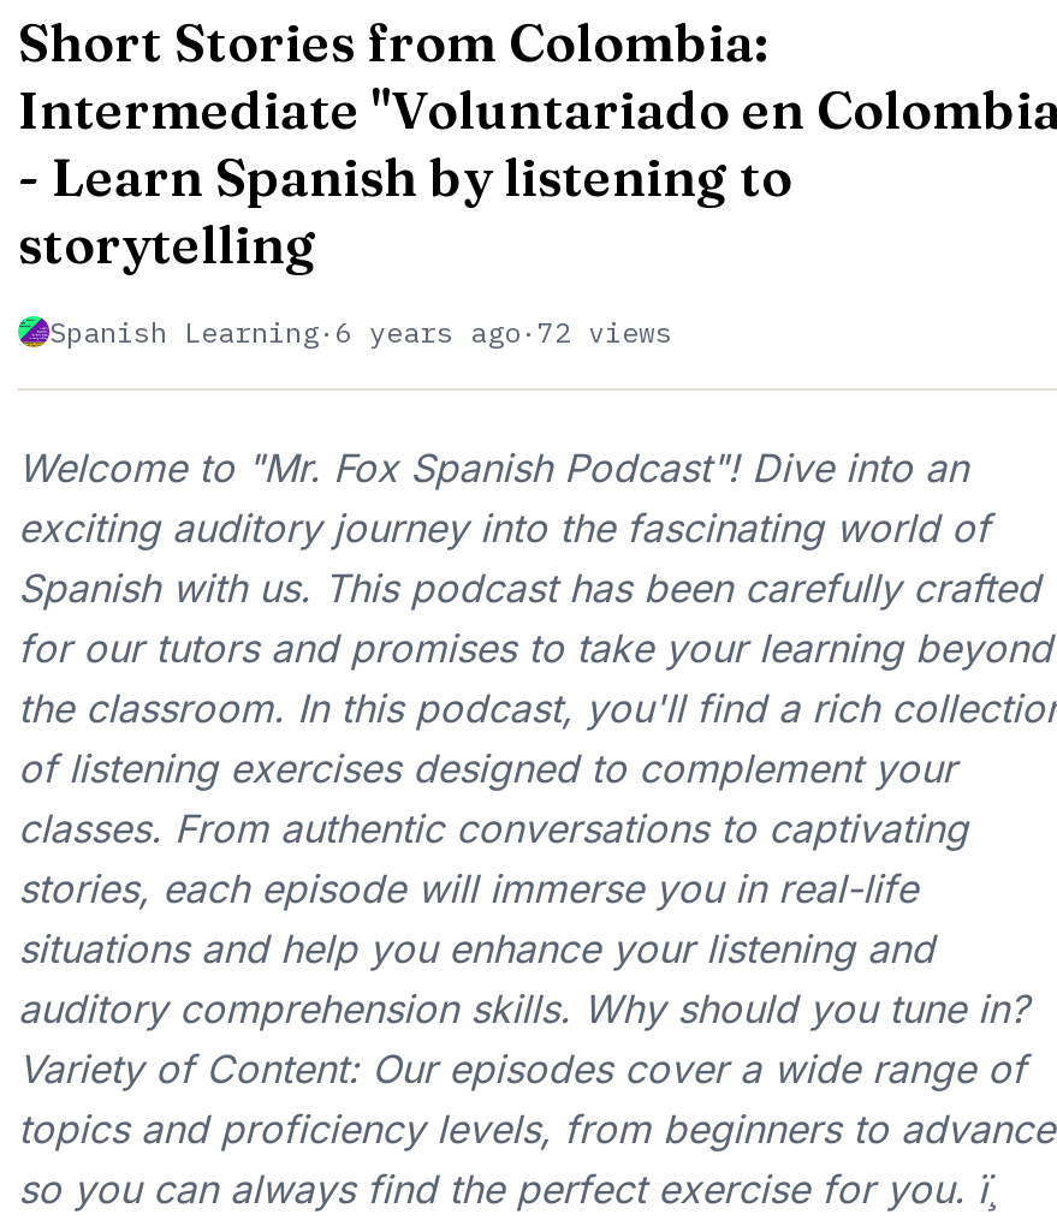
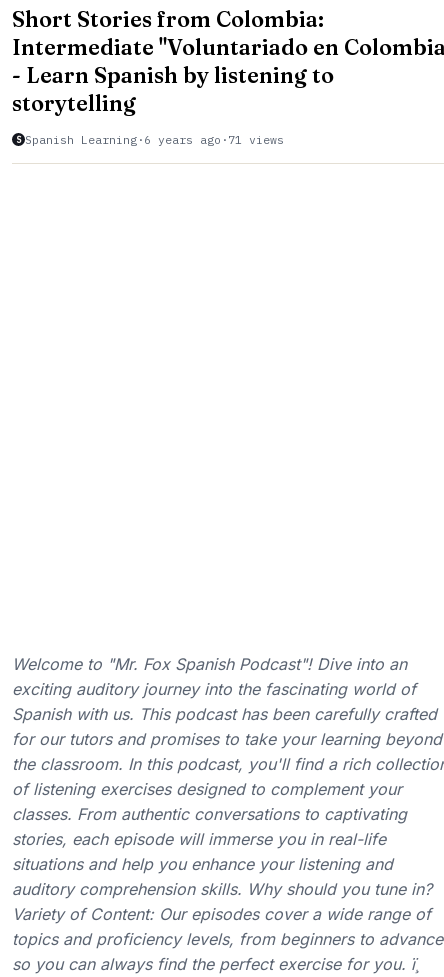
- Spanish Learning· 6 years ago · 72 views
+ S Spanish Learning· 6 years ago · 71 views
